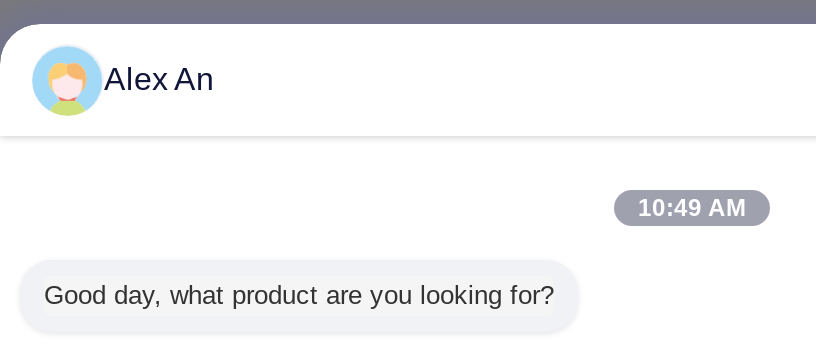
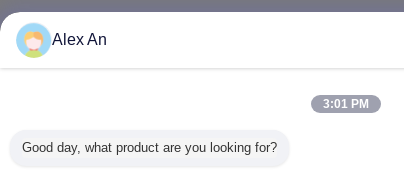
- 10:49 AM
+ 3:01 PM
